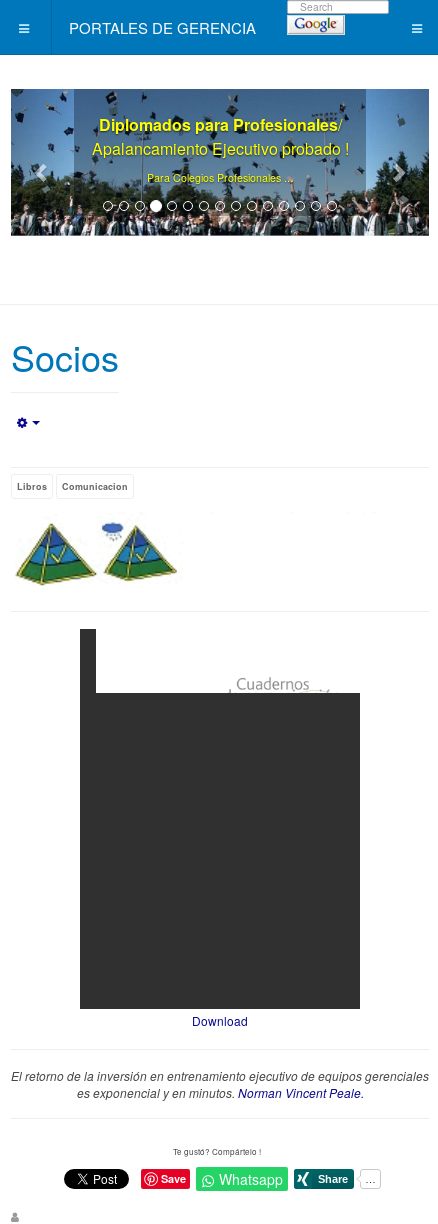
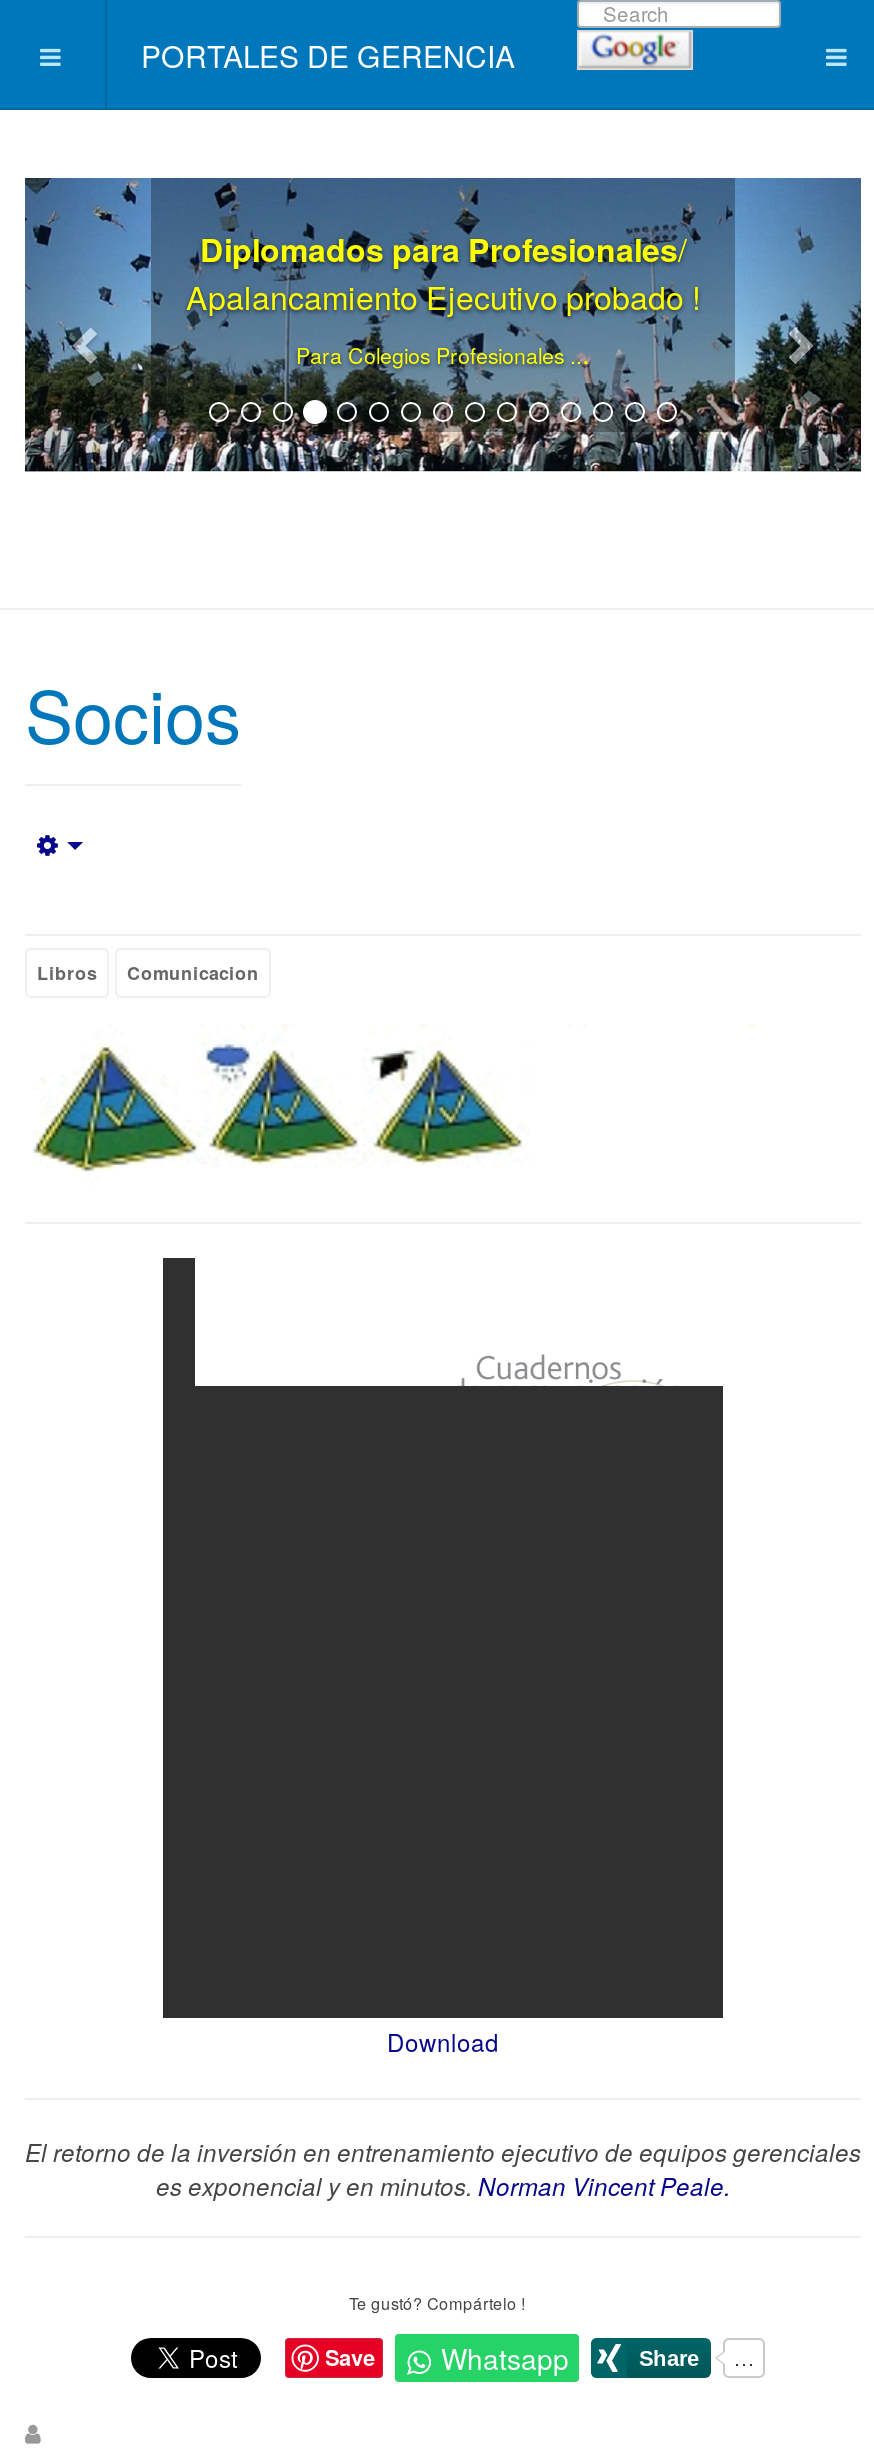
+ [image]
